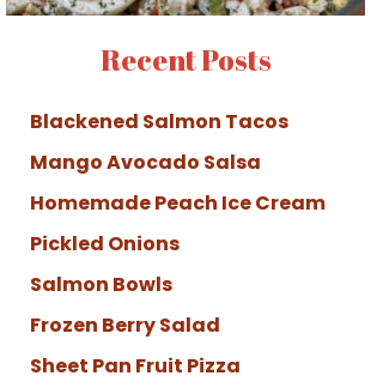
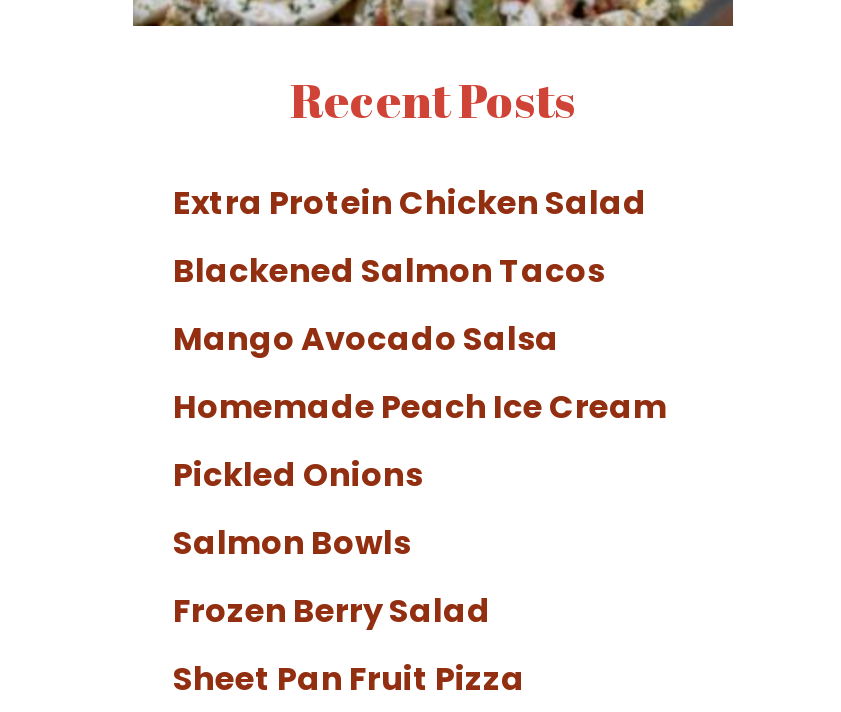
+ Extra Protein Chicken Salad
